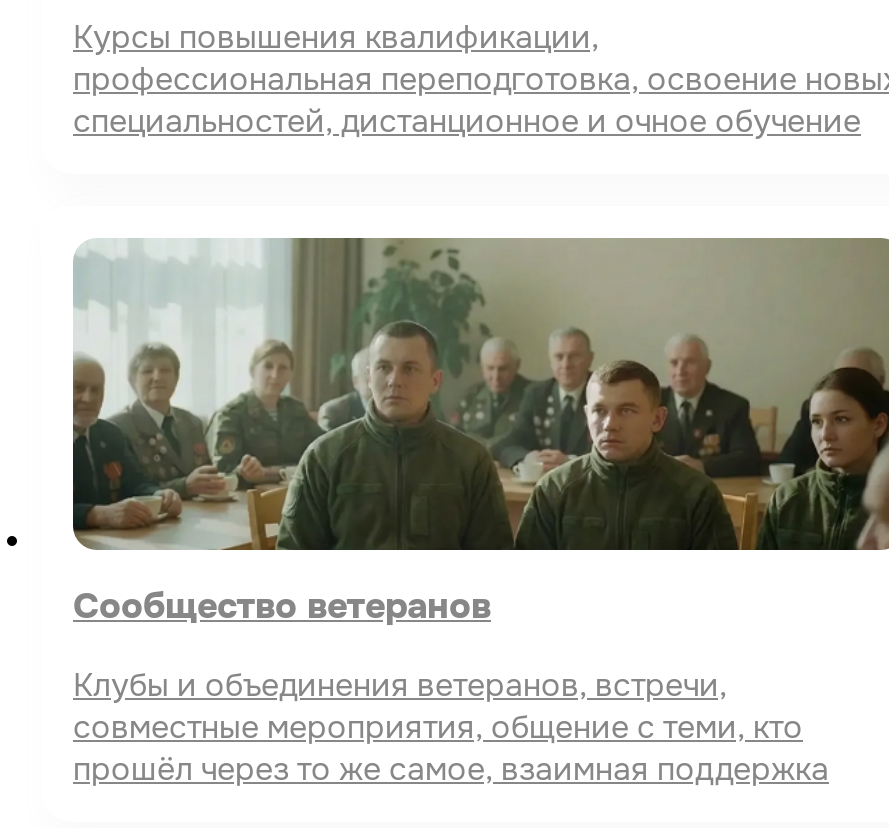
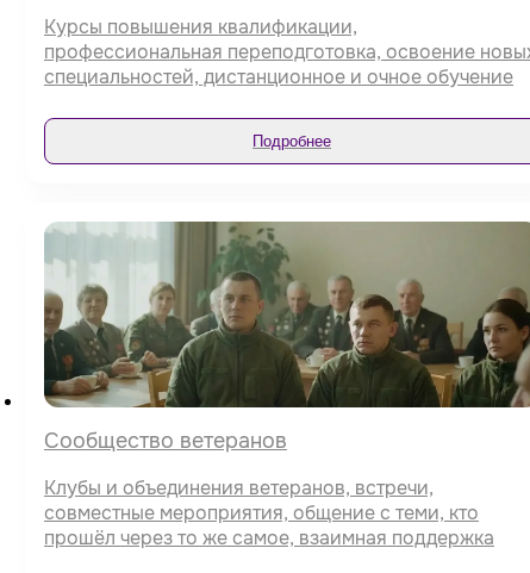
+ Подробнее
